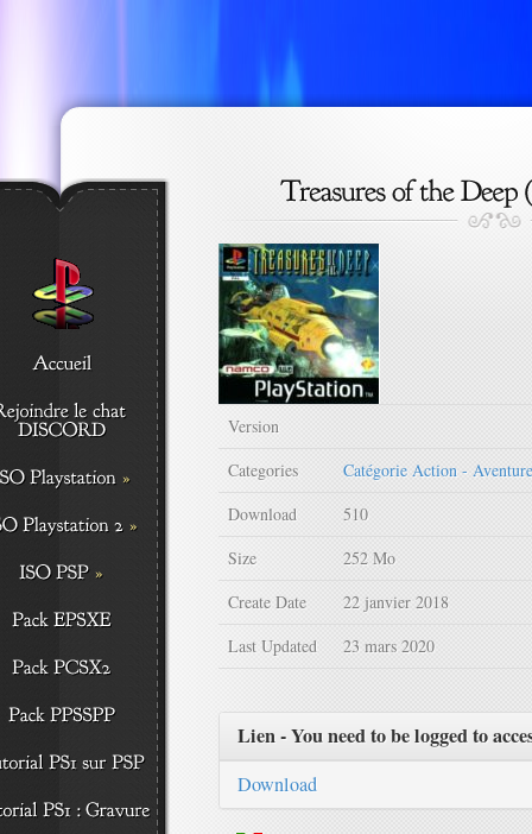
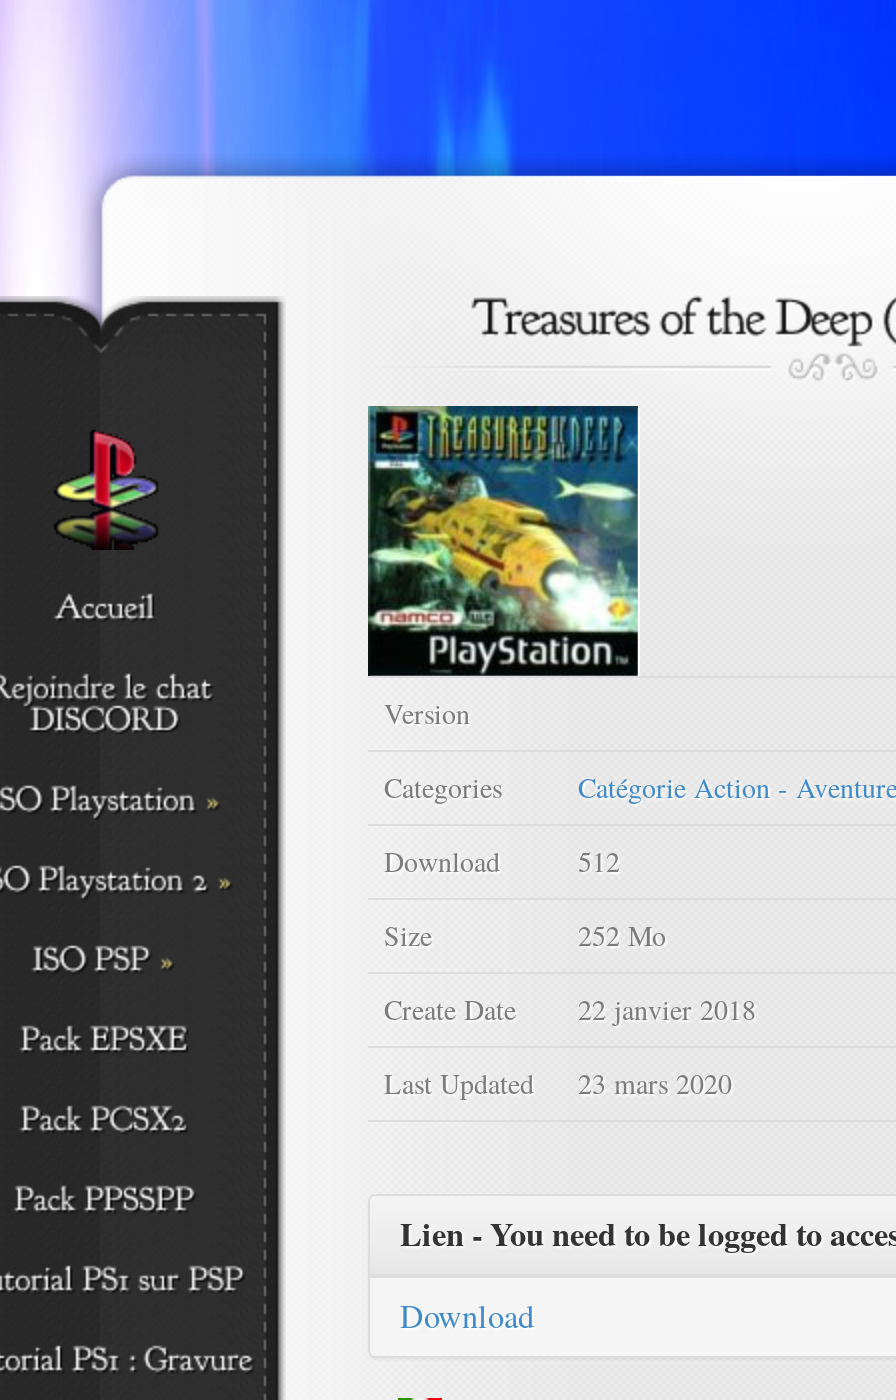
- 510
+ 512
